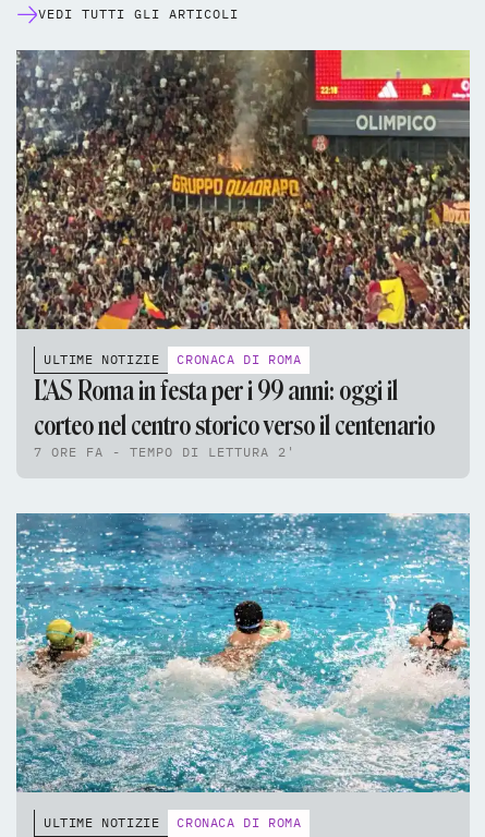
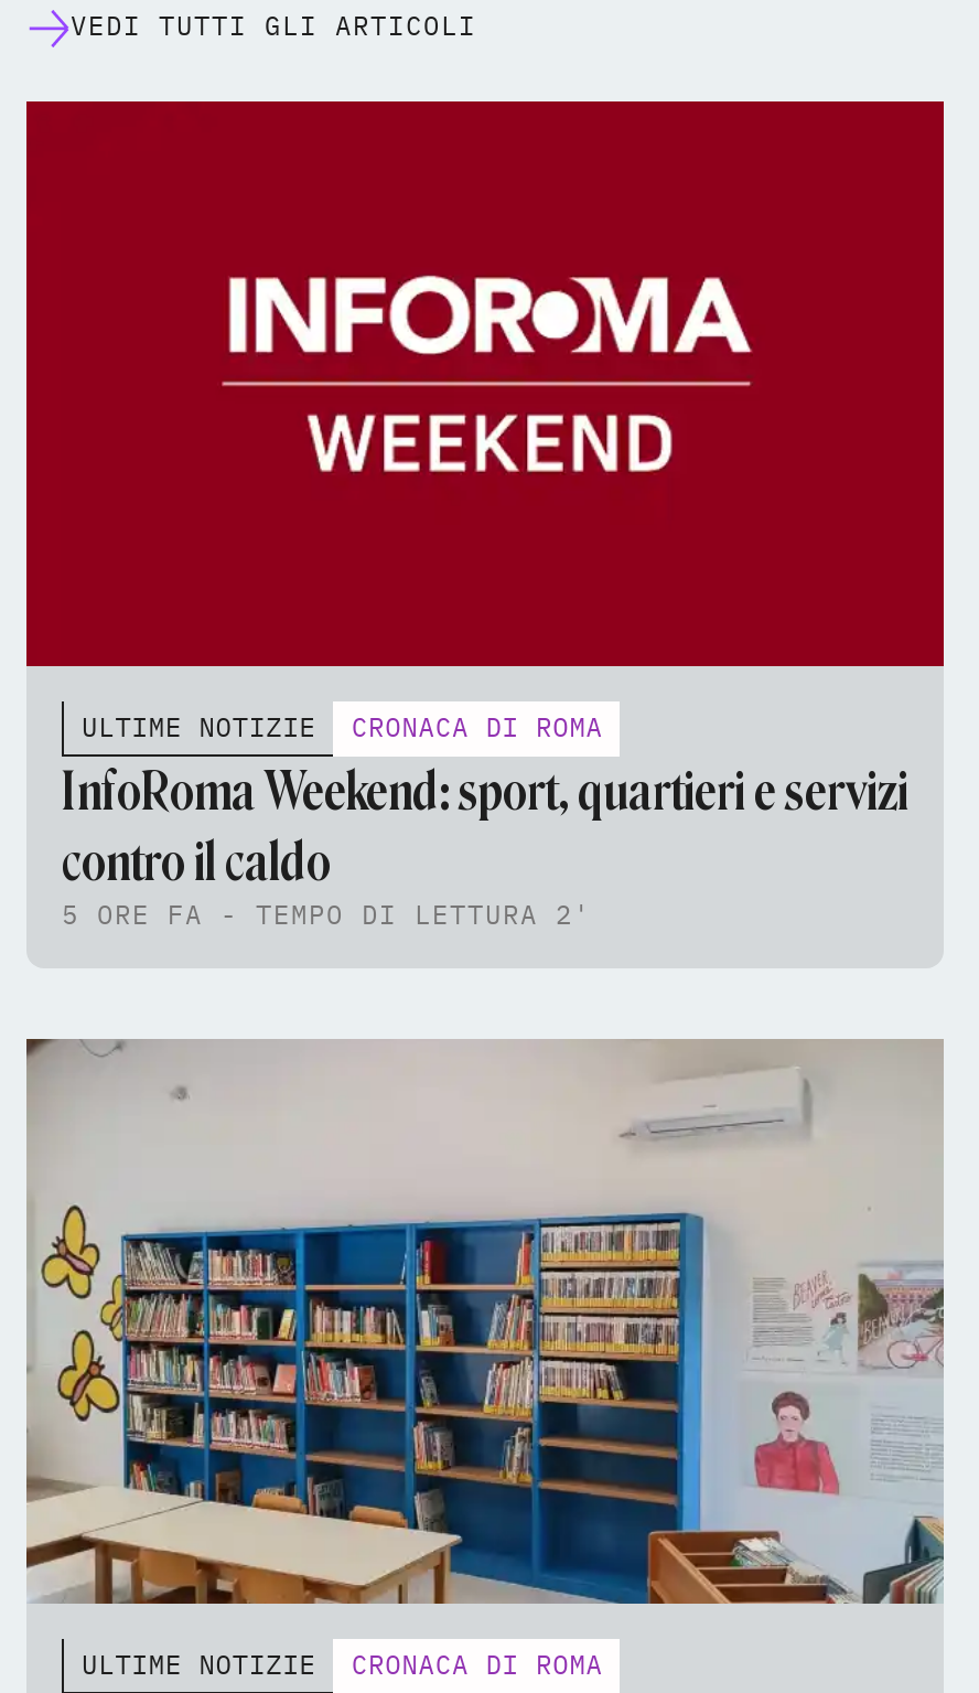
- [image]
+ [image]

- L'AS Roma in festa per i 99 anni: oggi il
- corteo nel centro storico verso il centenario
- 7 ORE FA - TEMPO DI LETTURA 2'
+ InfoRoma Weekend: sport, quartieri e servizi
+ contro il caldo
+ 5 ORE FA - TEMPO DI LETTURA 2'

- [image]
+ [image]
